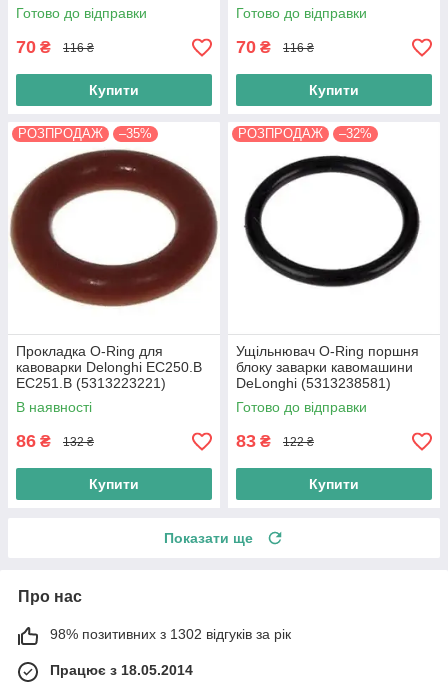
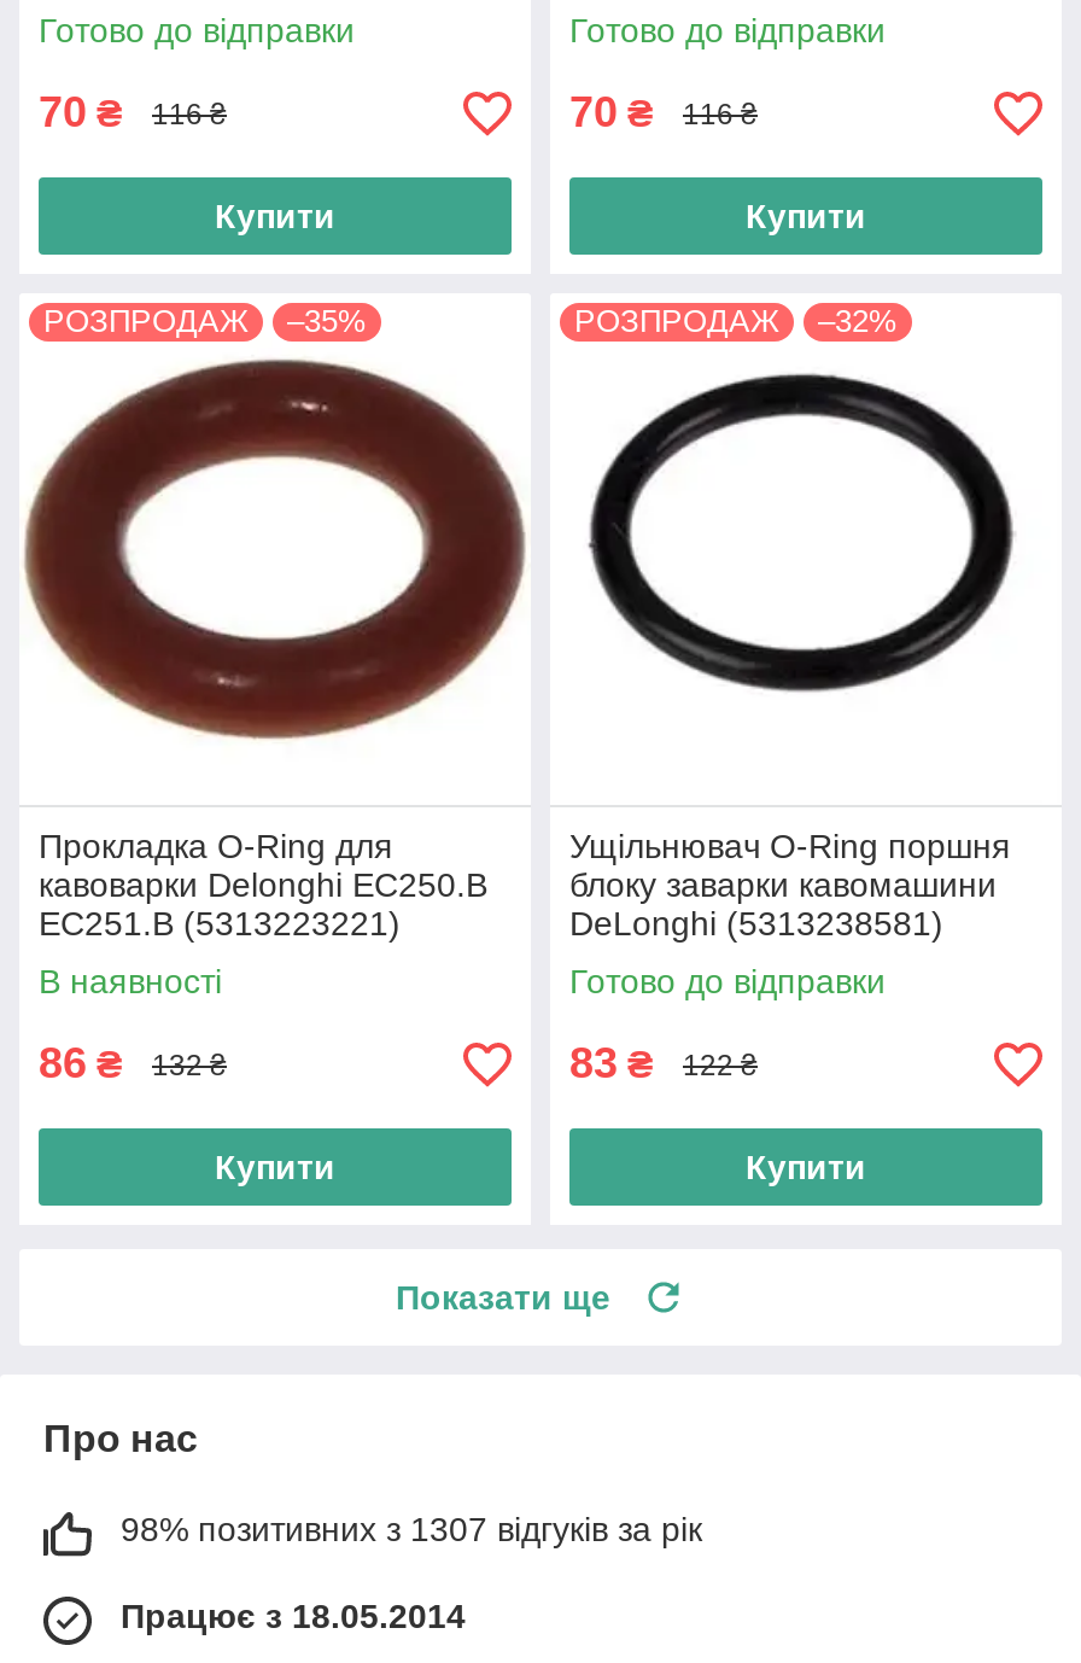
- 98% позитивних з 1302 відгуків за рік
+ 98% позитивних з 1307 відгуків за рік
